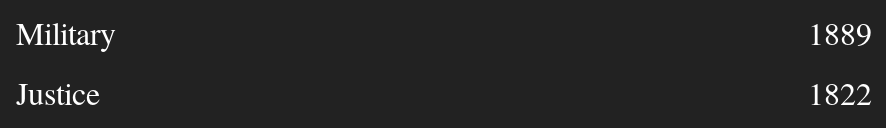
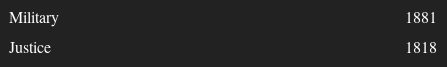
- 1889
+ 1881

- 1822
+ 1818
